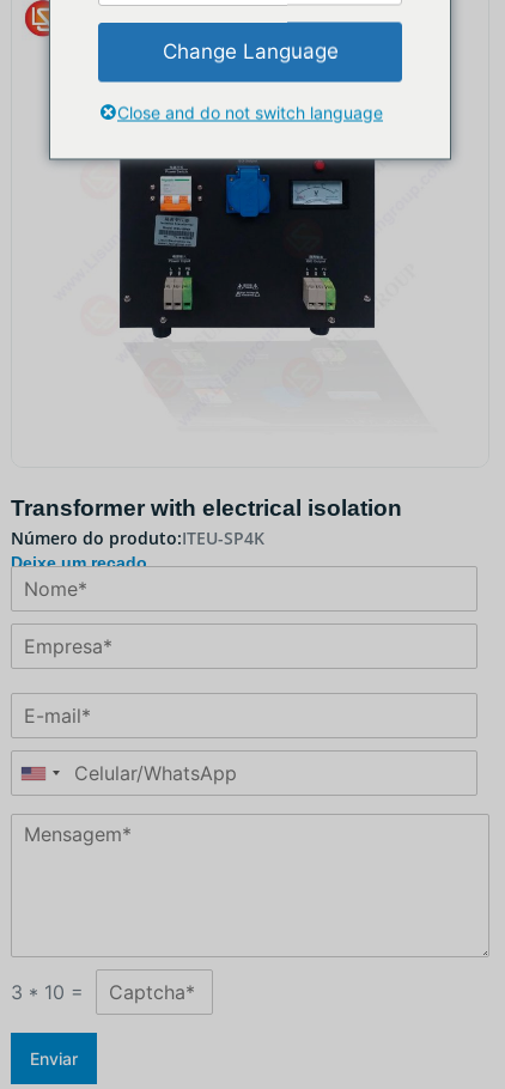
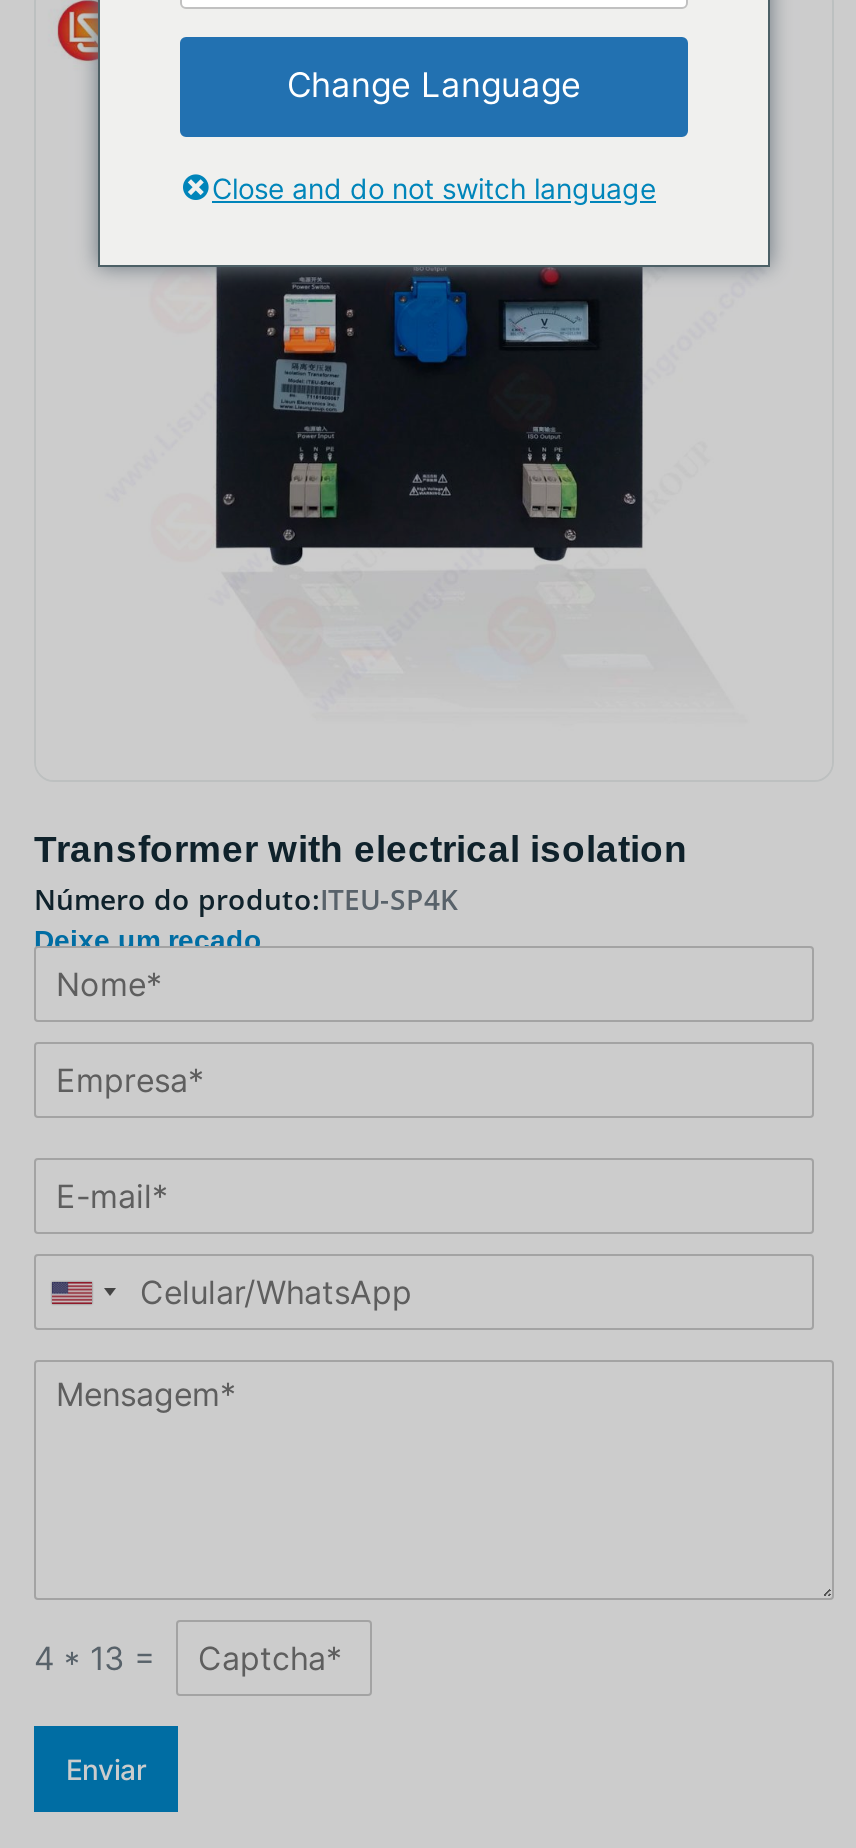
- 3 * 10 =
+ 4 * 13 =
